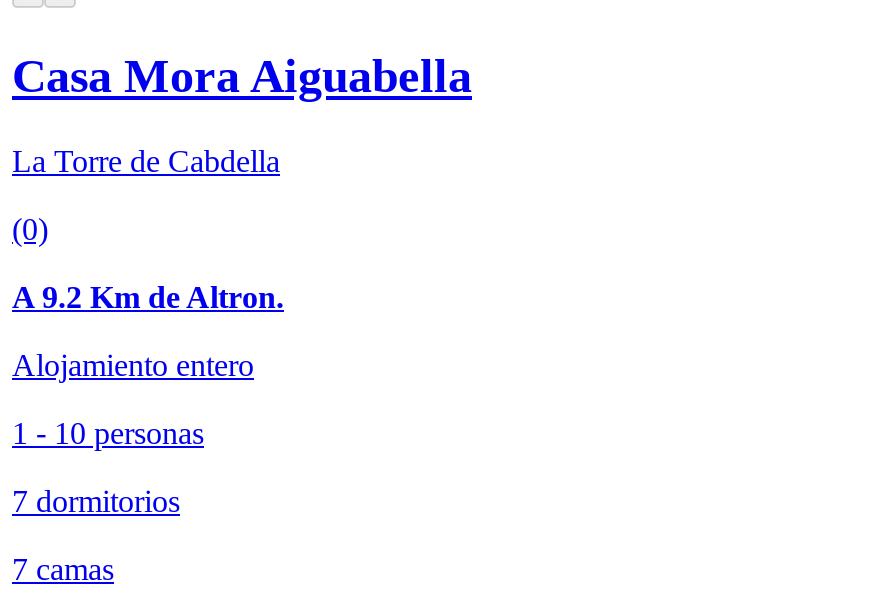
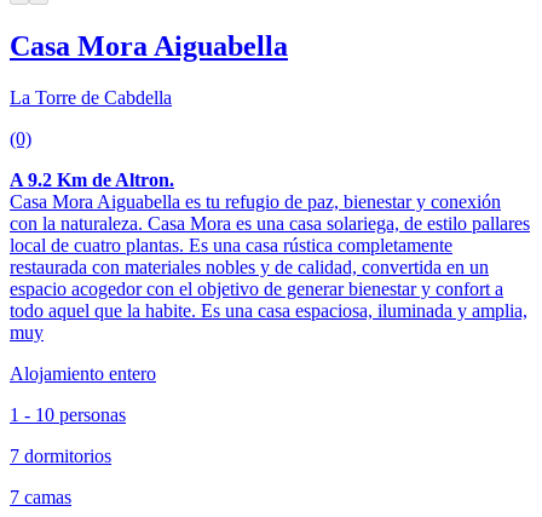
+ Casa Mora Aiguabella es tu refugio de paz, bienestar y conexión
+ con la naturaleza. Casa Mora es una casa solariega, de estilo pallares
+ local de cuatro plantas. Es una casa rústica completamente
+ restaurada con materiales nobles y de calidad, convertida en un
+ espacio acogedor con el objetivo de generar bienestar y confort a
+ todo aquel que la habite. Es una casa espaciosa, iluminada y amplia,
+ muy
